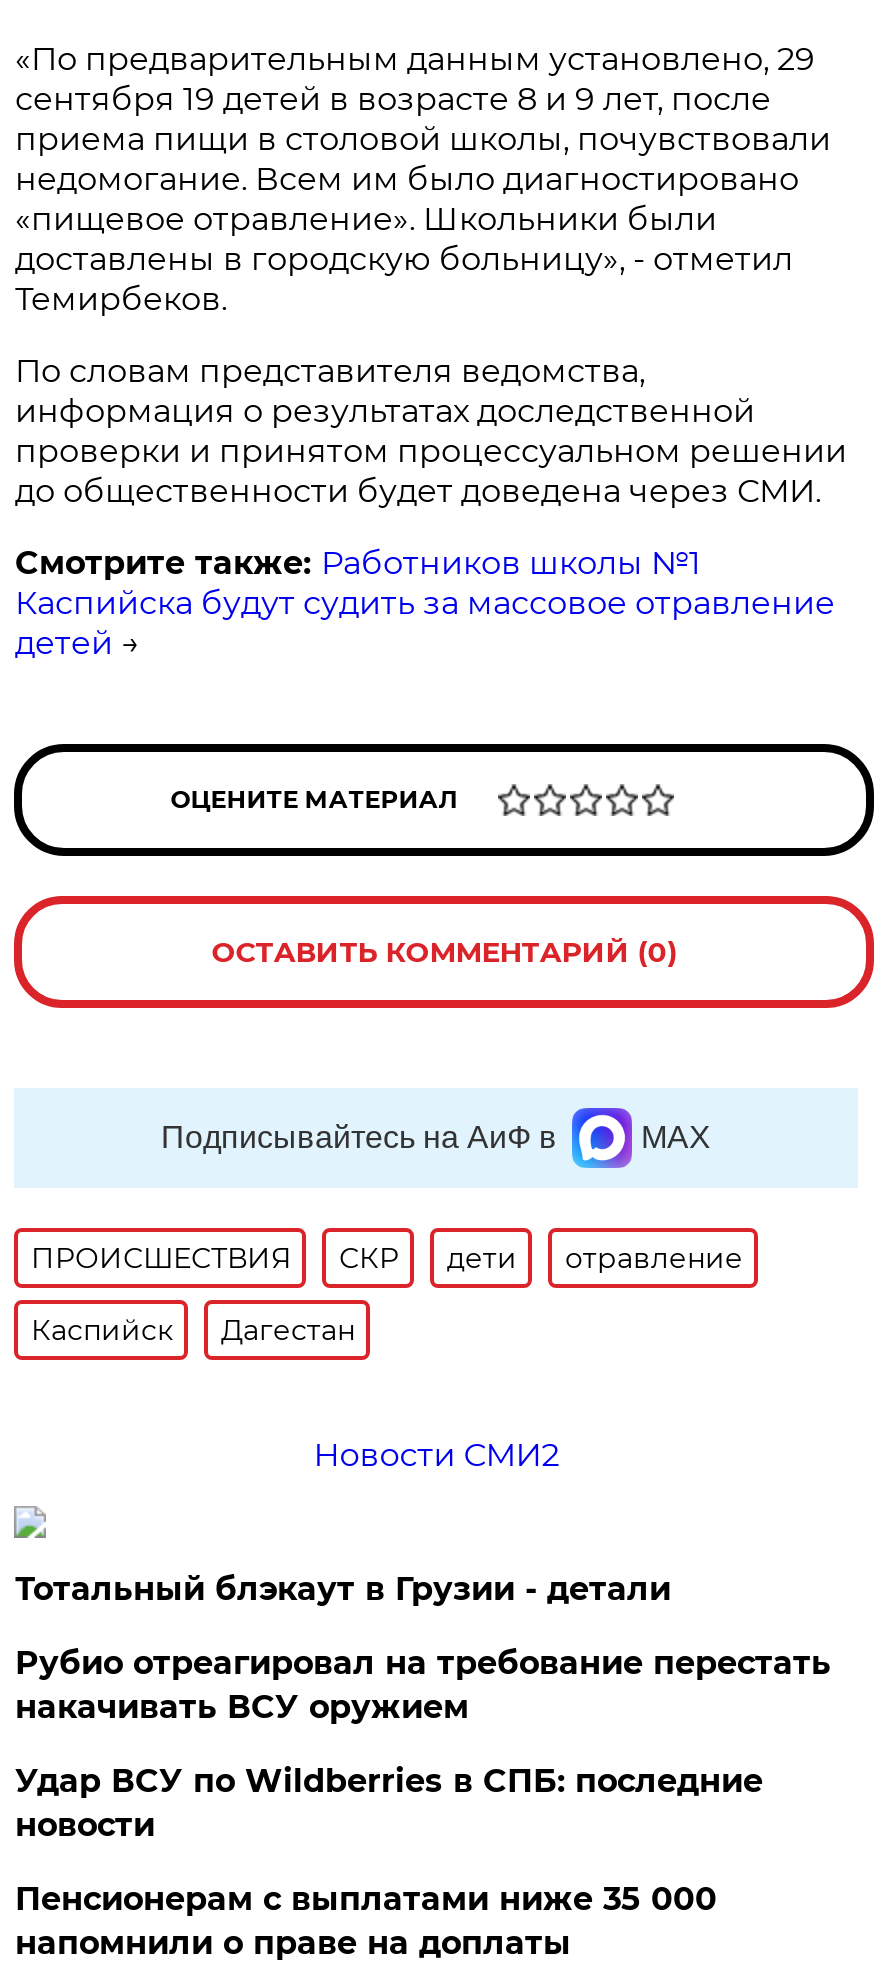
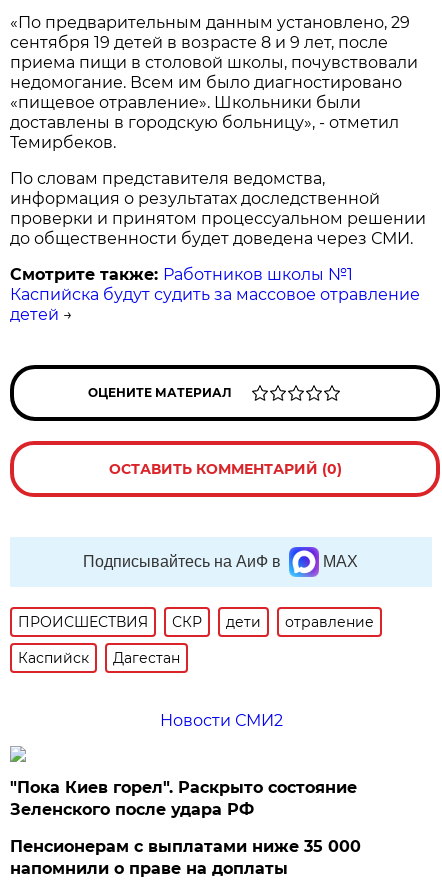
- Тотальный блэкаут в Грузии - детали
- Рубио отреагировал на требование перестать
- накачивать ВСУ оружием
- Удар ВСУ по Wildberries в СПБ: последние
- новости
+ "Пока Киев горел". Раскрыто состояние
+ Зеленского после удара РФ
